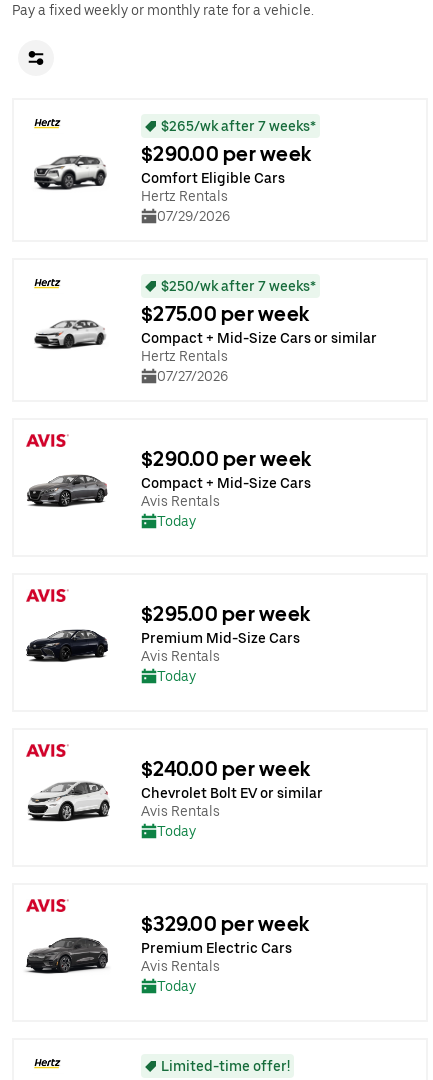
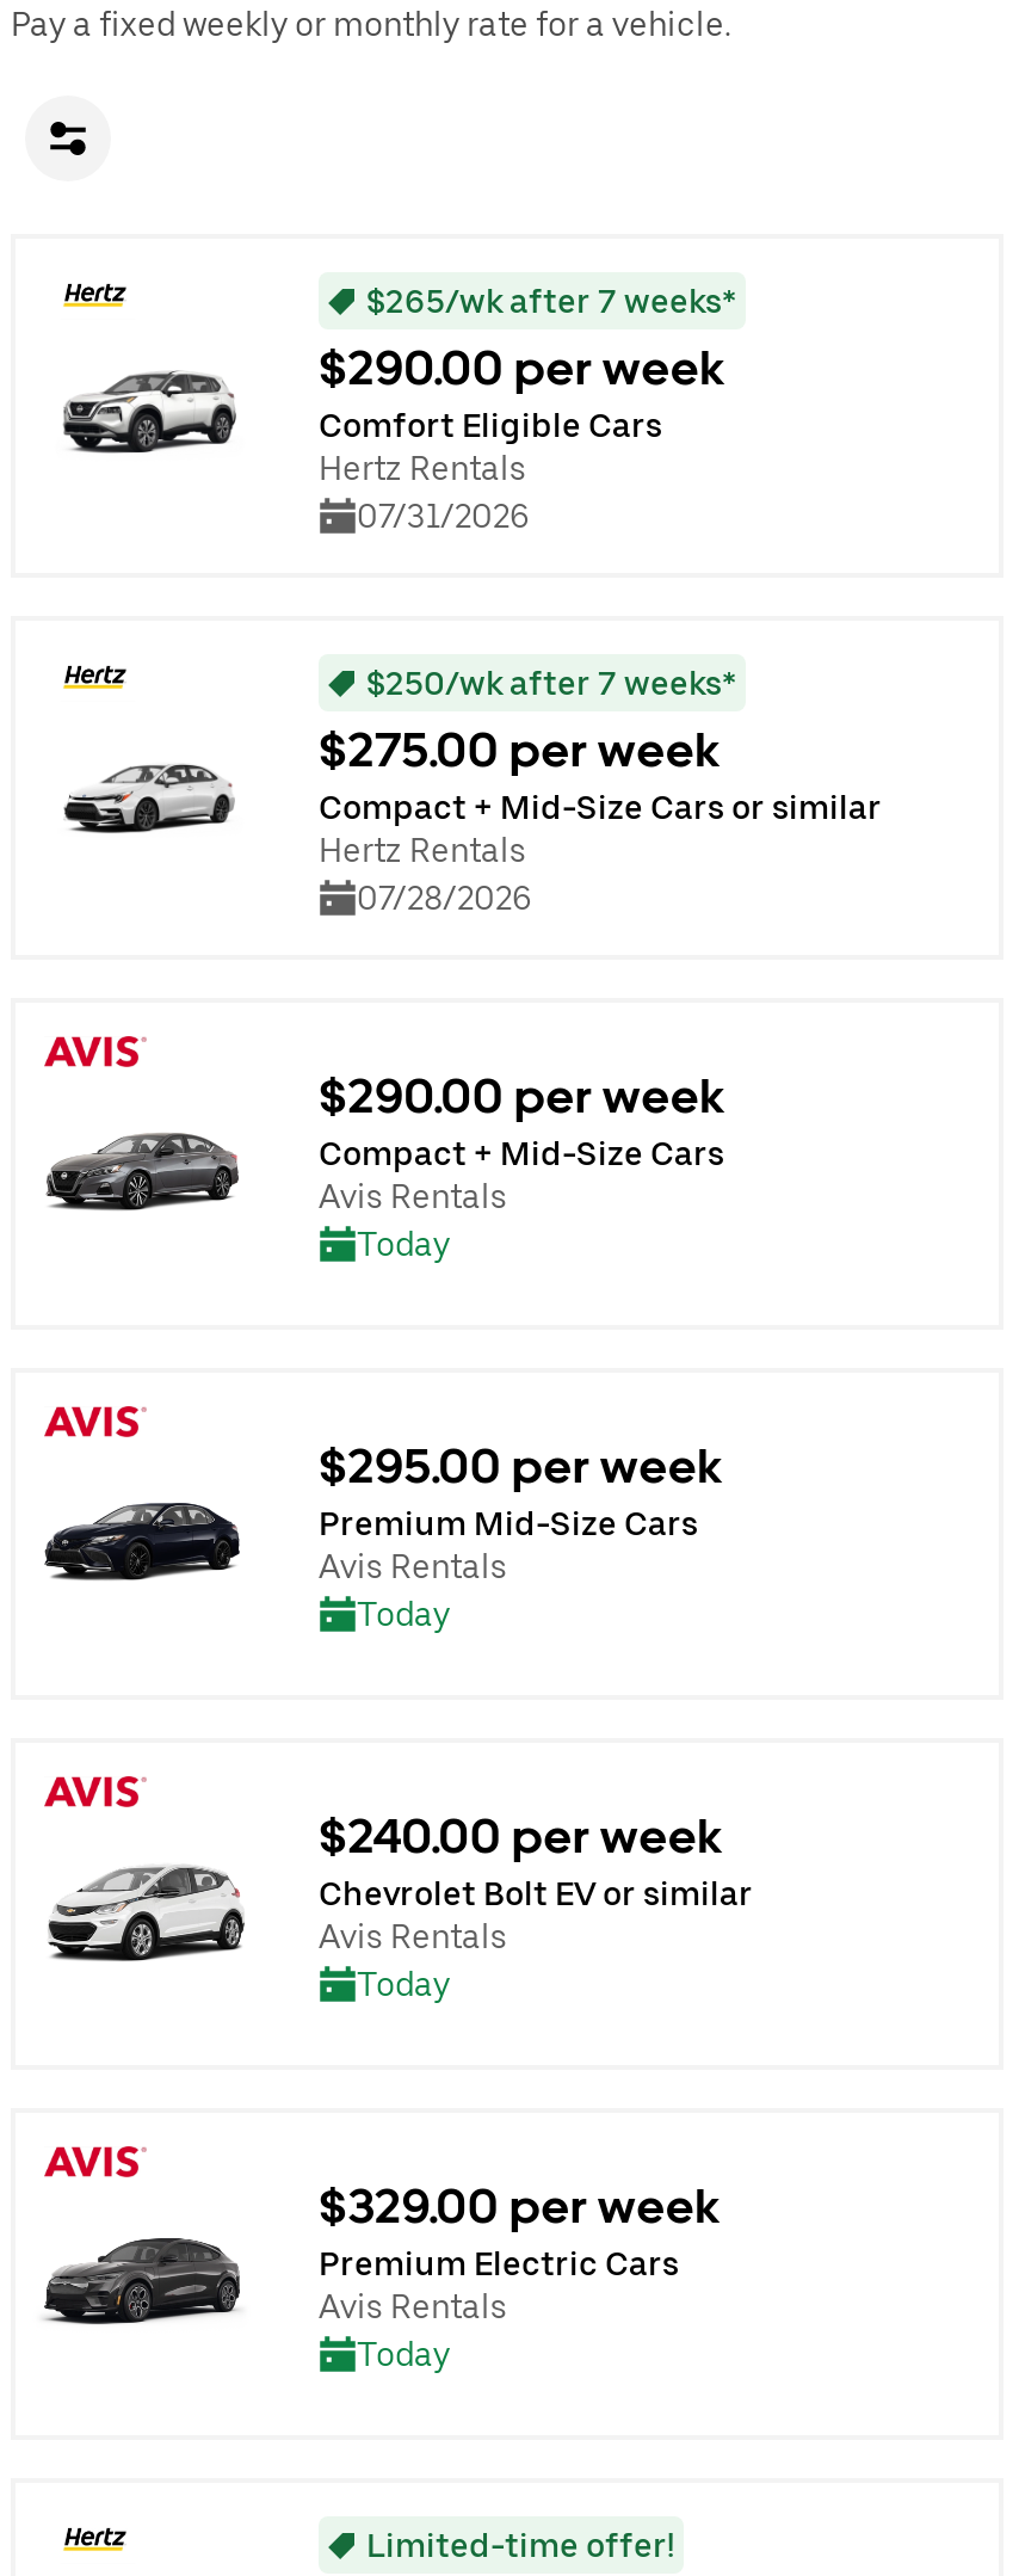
- 07/29/2026
+ 07/31/2026

- 07/27/2026
+ 07/28/2026
